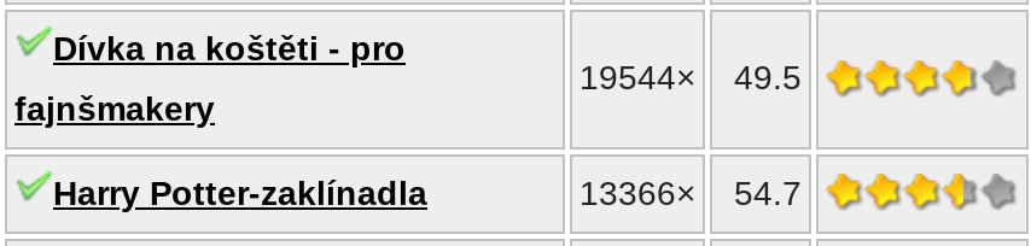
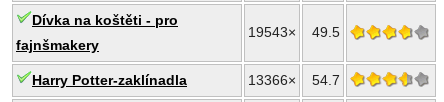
- 19544× 49.5
+ 19543× 49.5
